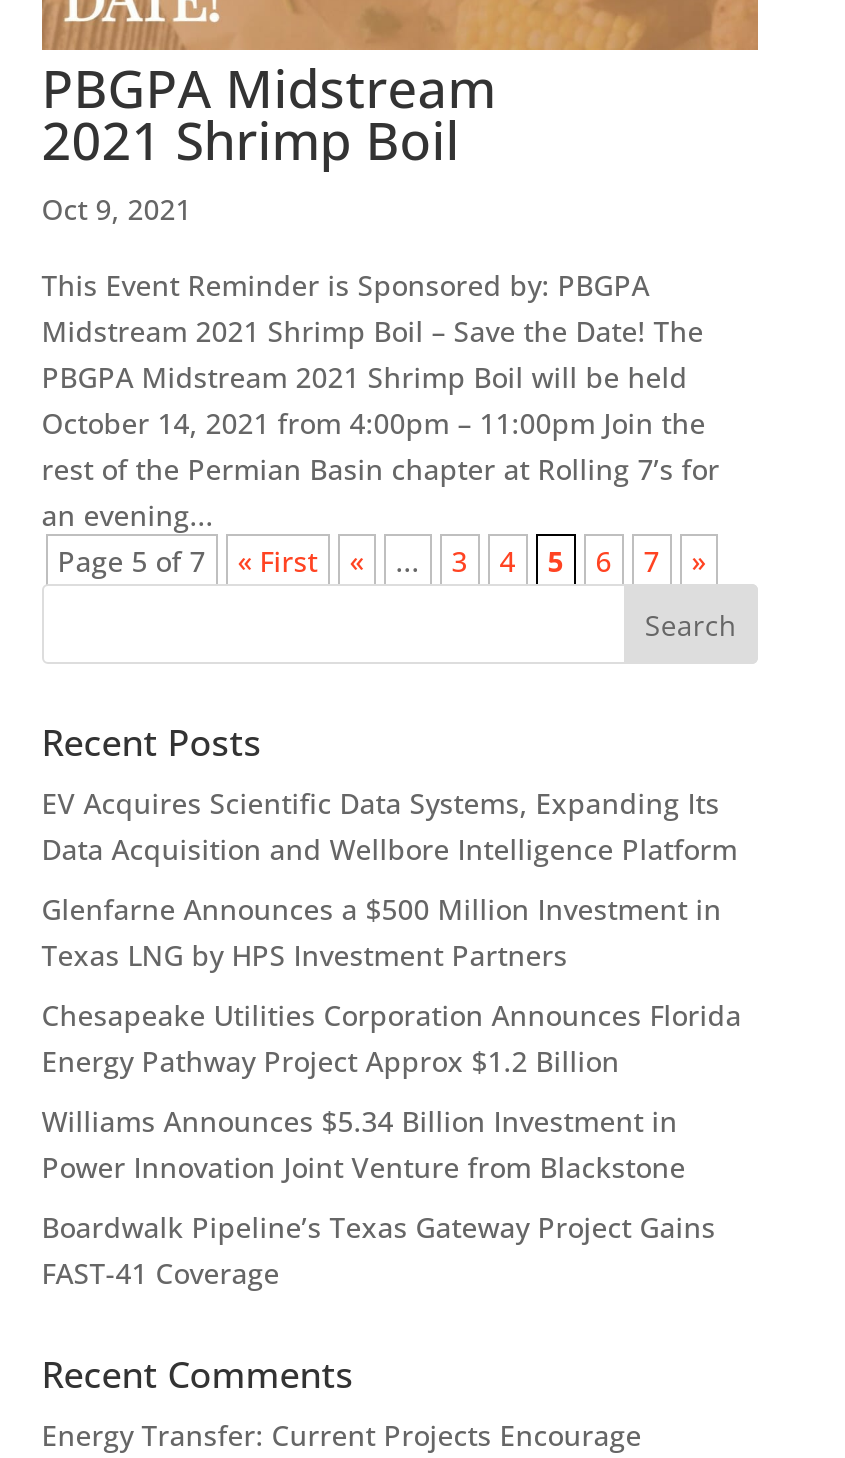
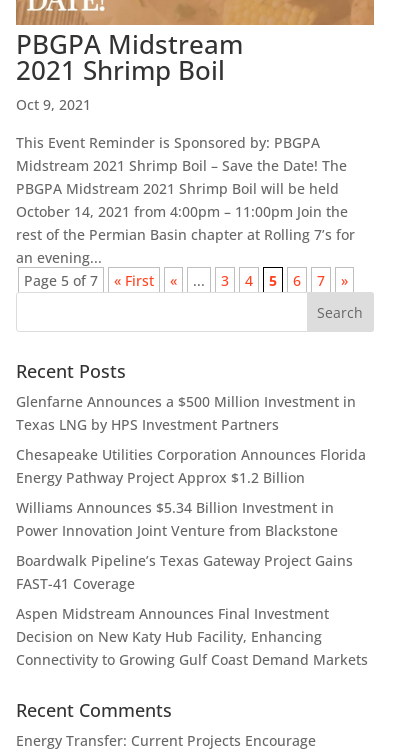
- EV Acquires Scientific Data Systems, Expanding Its
- Data Acquisition and Wellbore Intelligence Platform

moved up: Glenfarne Announces a $500 Million Investment in | Texas LNG by HPS Investment Partners | Chesapeake Utilities Corporation Announces Florida | Energy Pathway Project Approx $1.2 Billion | Williams Announces $5.34 Billion Investment in | Power Innovation Joint Venture from Blackstone | Boardwalk Pipeline’s Texas Gateway Project Gains | FAST-41 Coverage

+ Aspen Midstream Announces Final Investment
+ Decision on New Katy Hub Facility, Enhancing
+ Connectivity to Growing Gulf Coast Demand Markets
